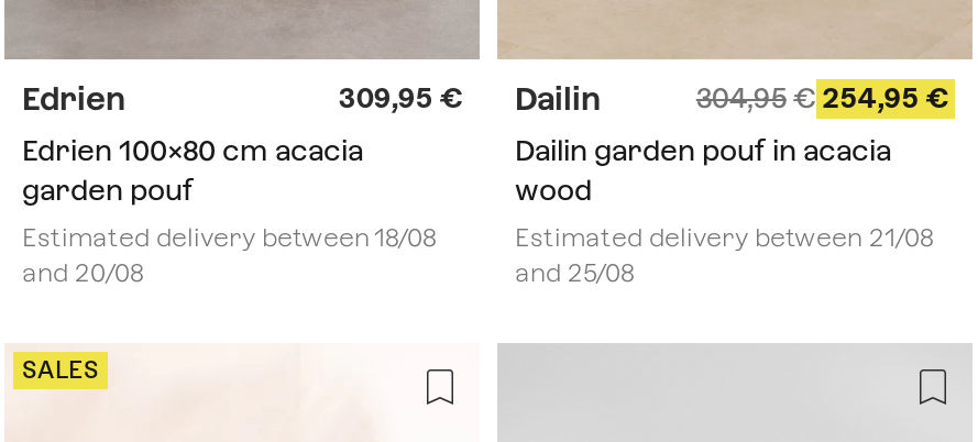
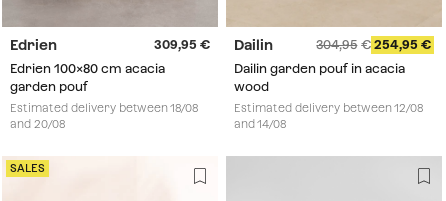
- Estimated delivery between 21/08
+ Estimated delivery between 12/08

- and 25/08
+ and 14/08
